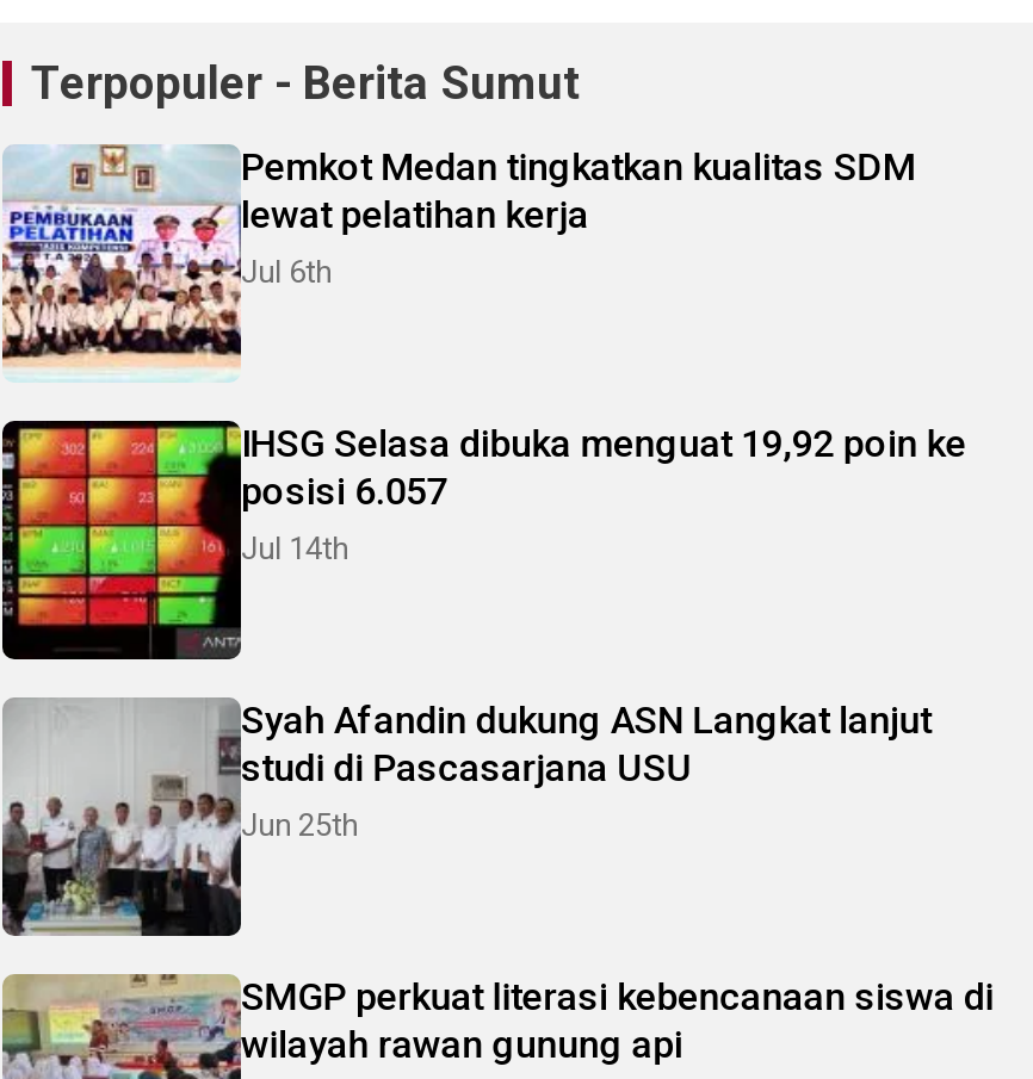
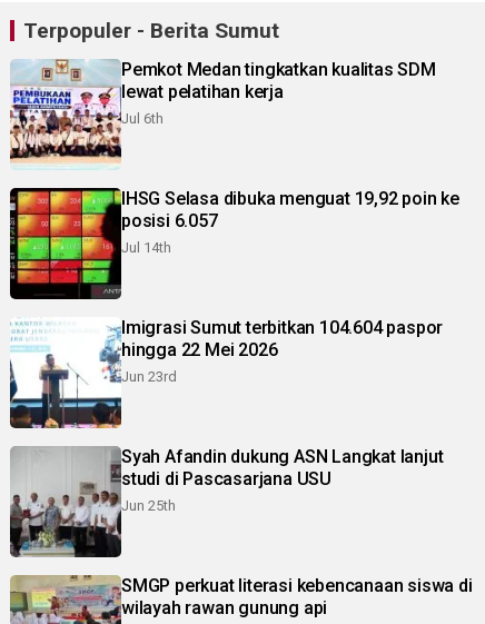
+ [image]
+ Imigrasi Sumut terbitkan 104.604 paspor
+ hingga 22 Mei 2026
+ Jun 23rd
